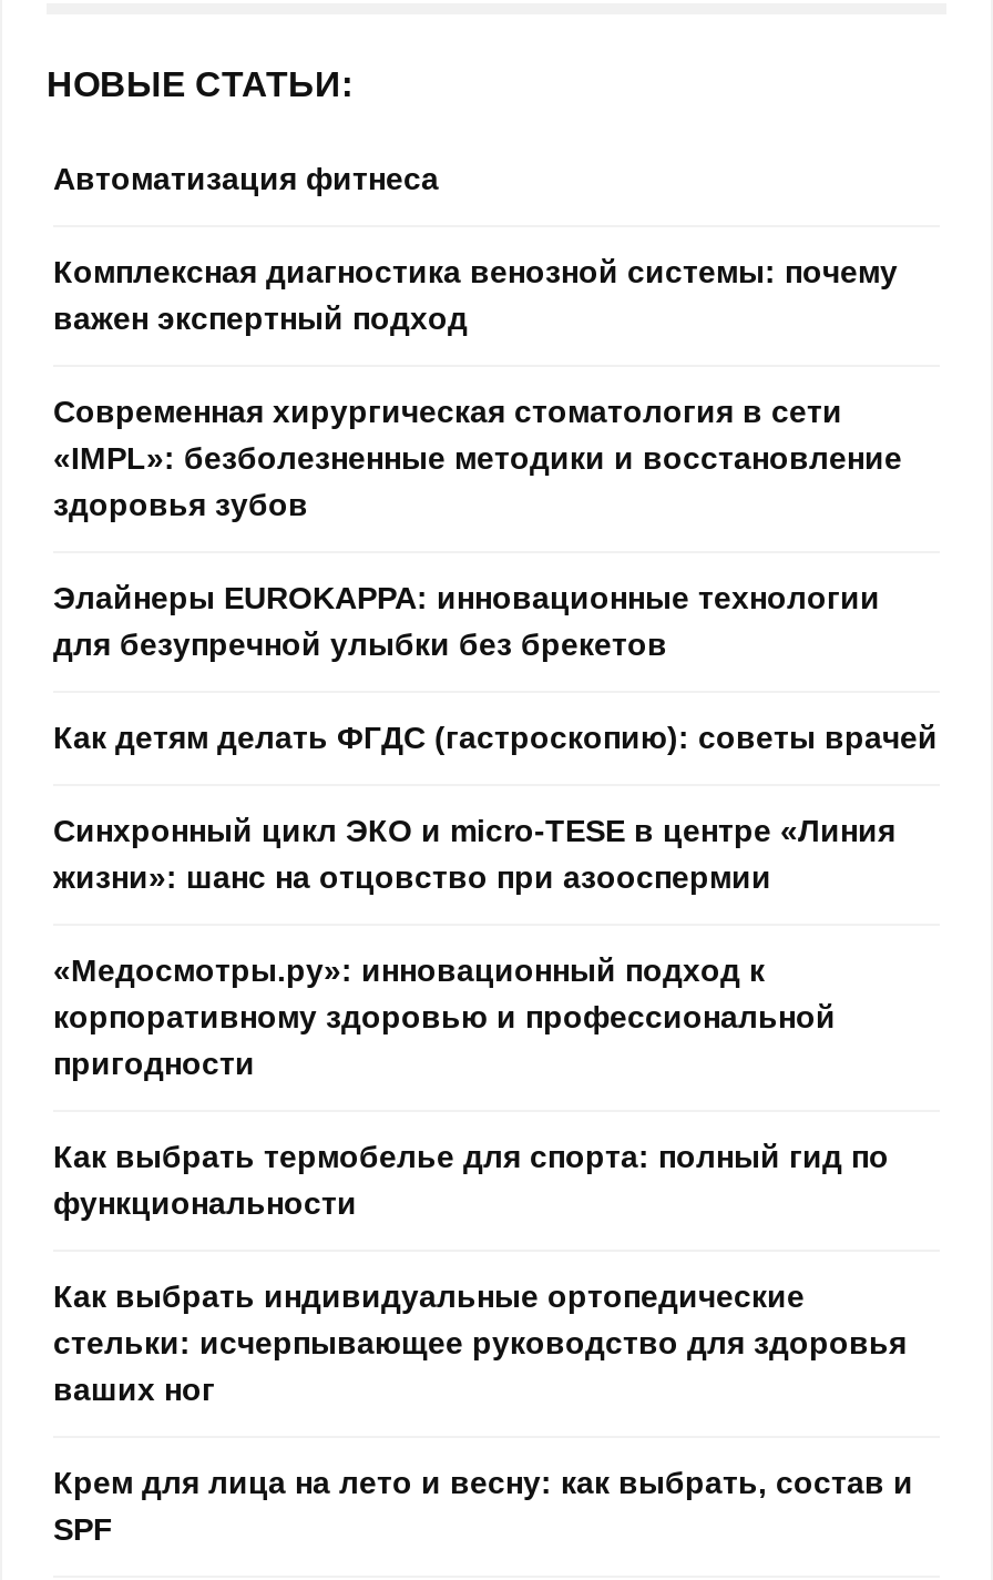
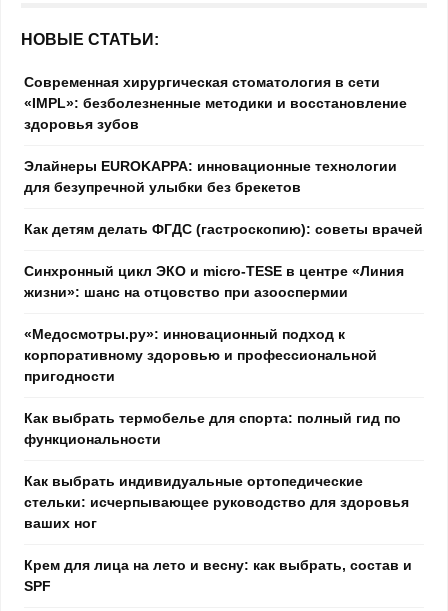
- Автоматизация фитнеса
- Комплексная диагностика венозной системы: почему
- важен экспертный подход
